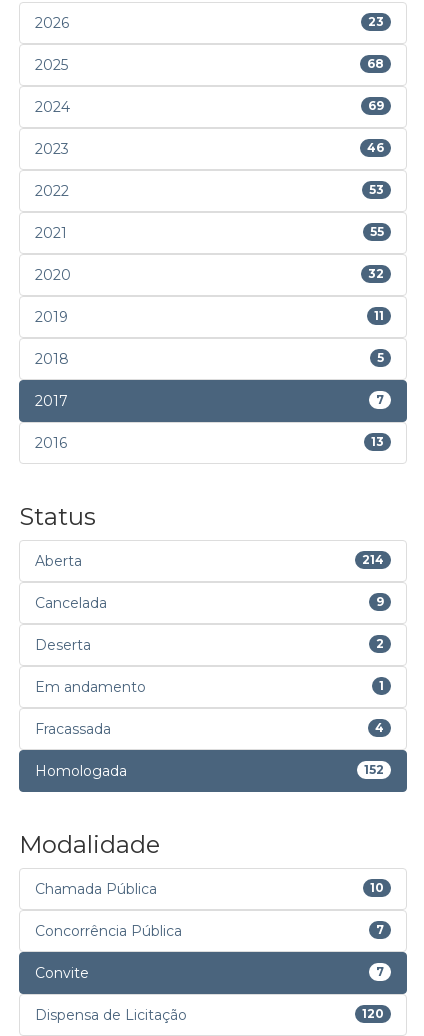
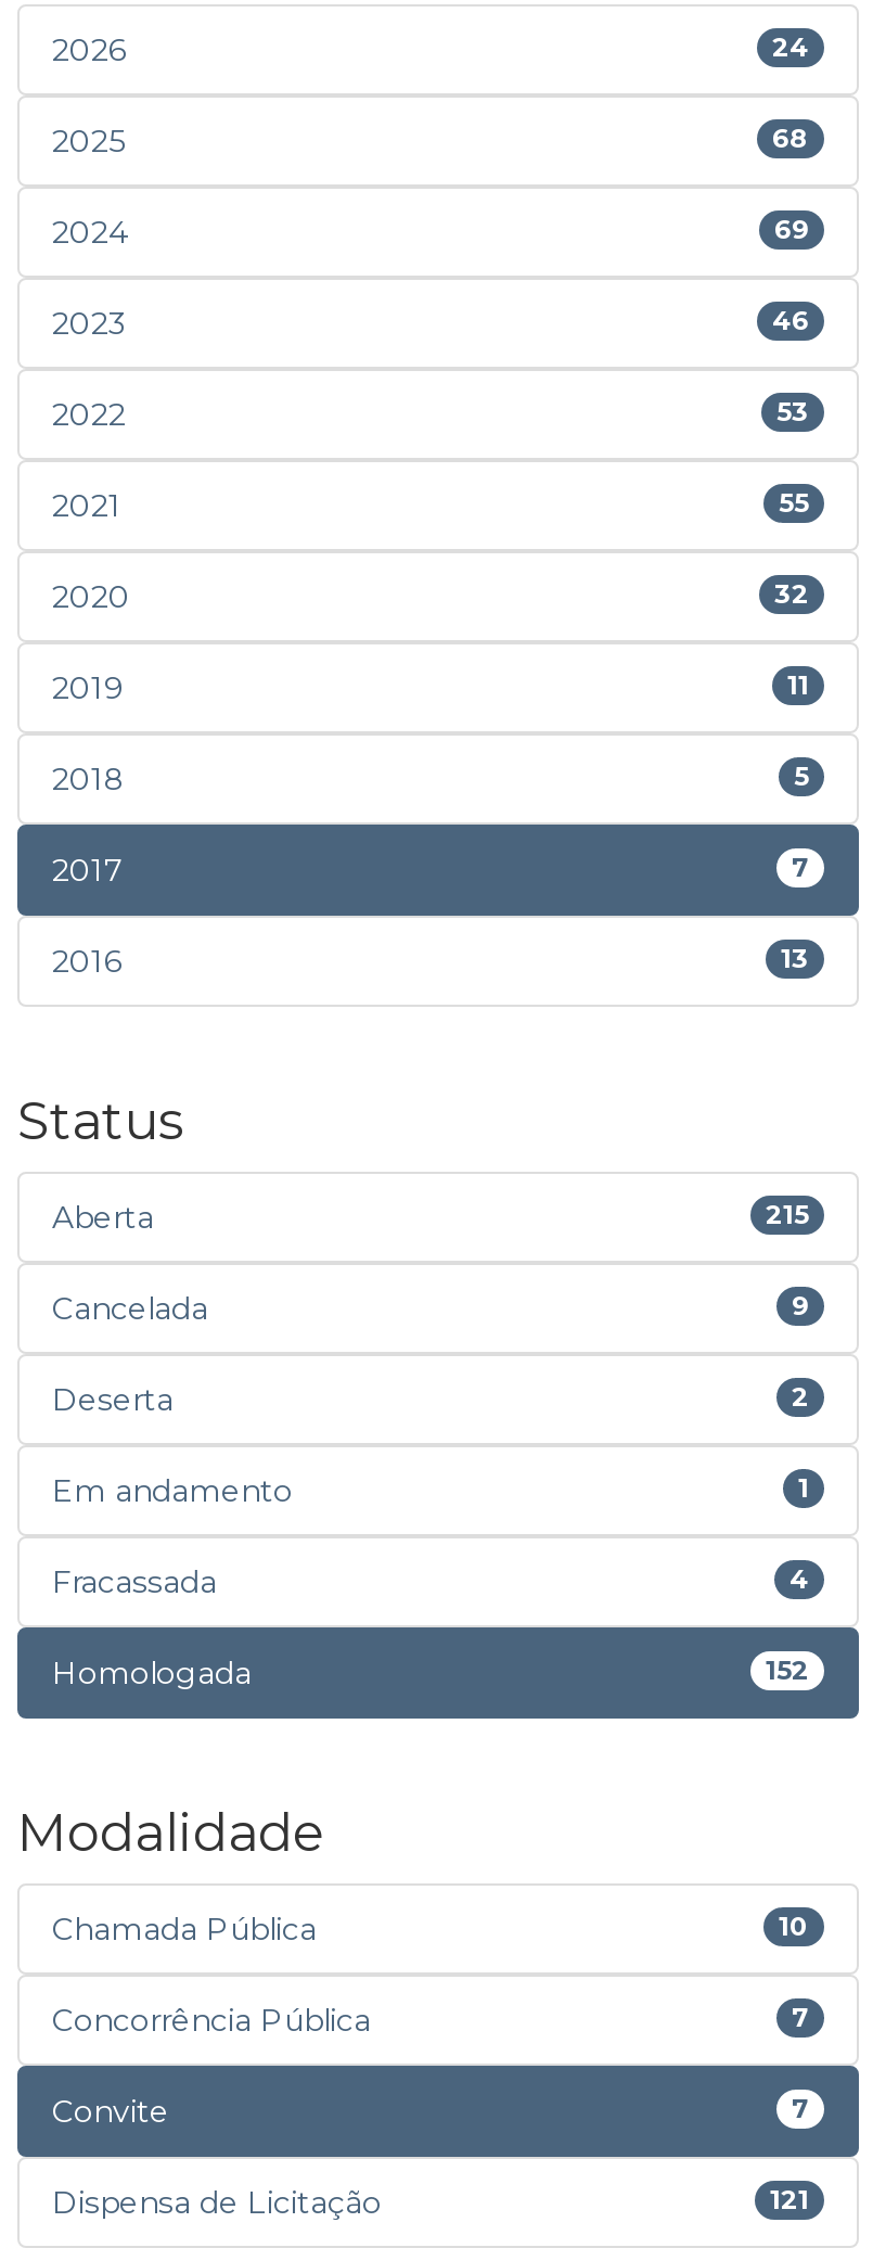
- 23
+ 24

- 214
+ 215

- 120
+ 121
